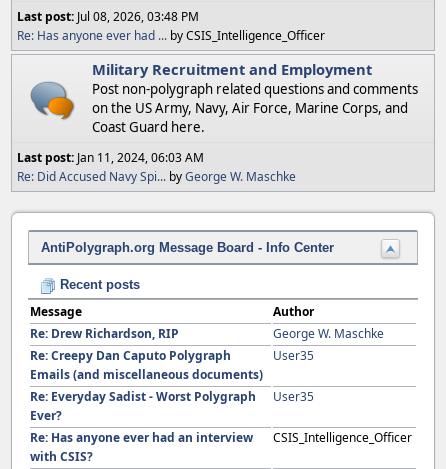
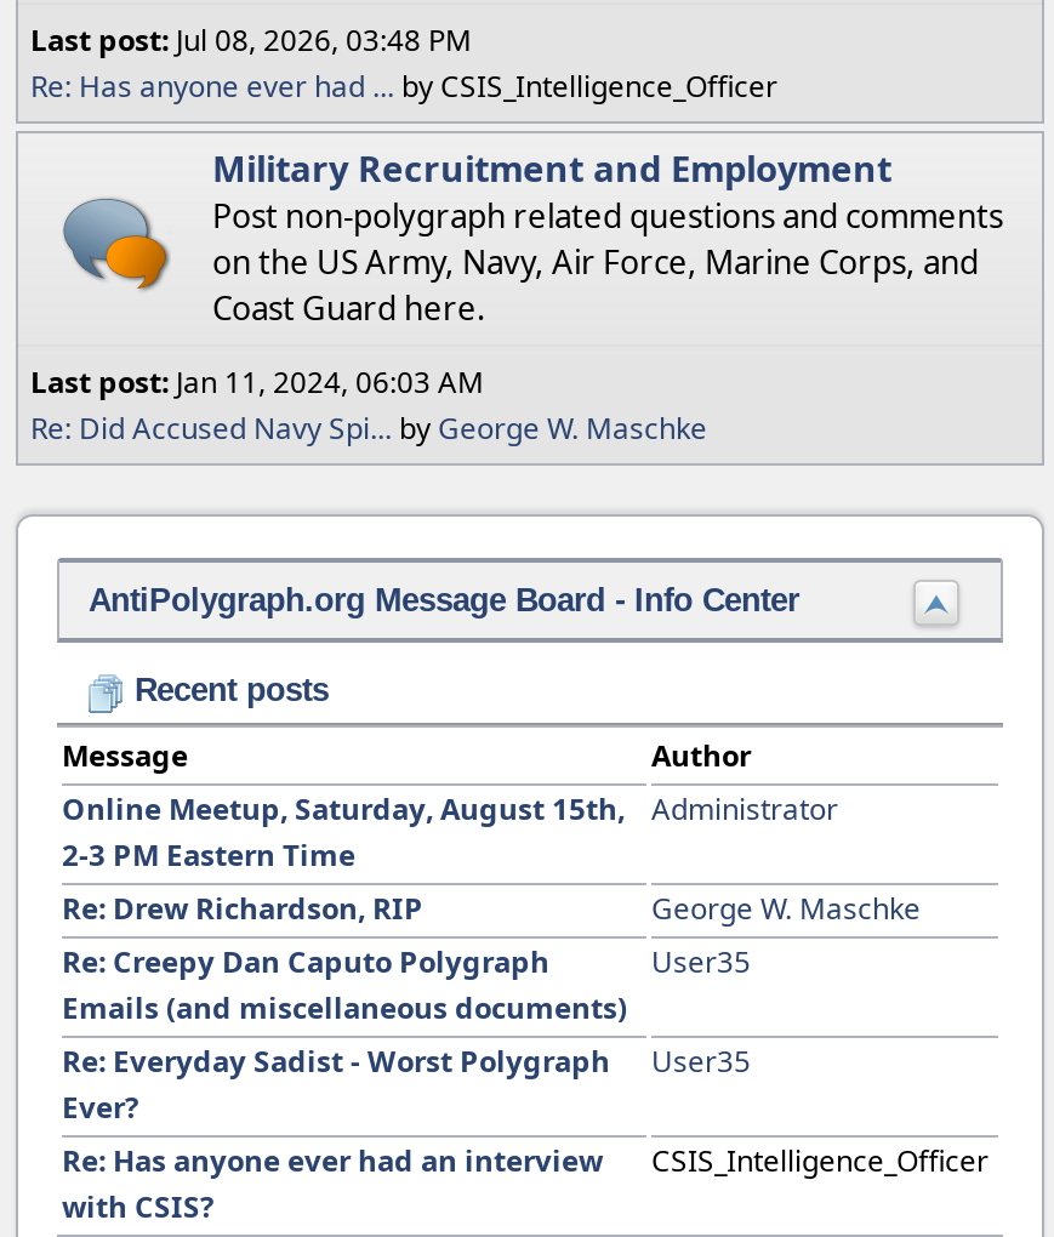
+ Online Meetup, Saturday, August 15th,
+ 2-3 PM Eastern Time

+ Administrator
